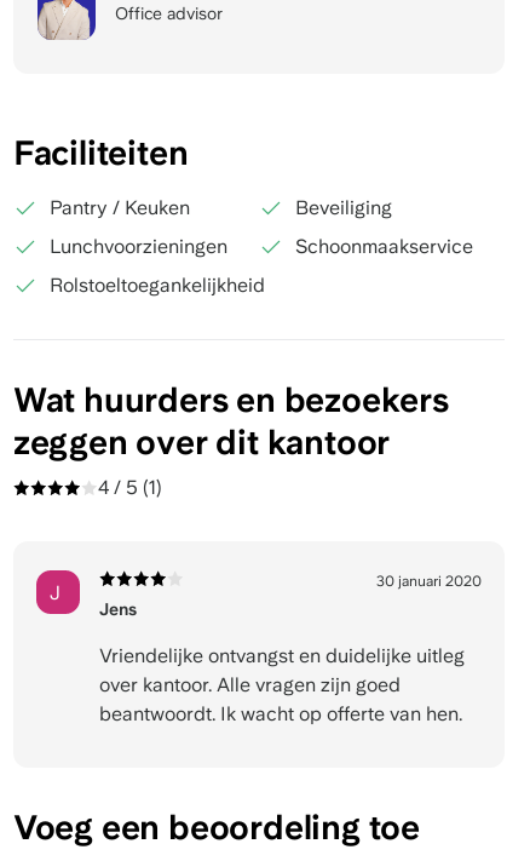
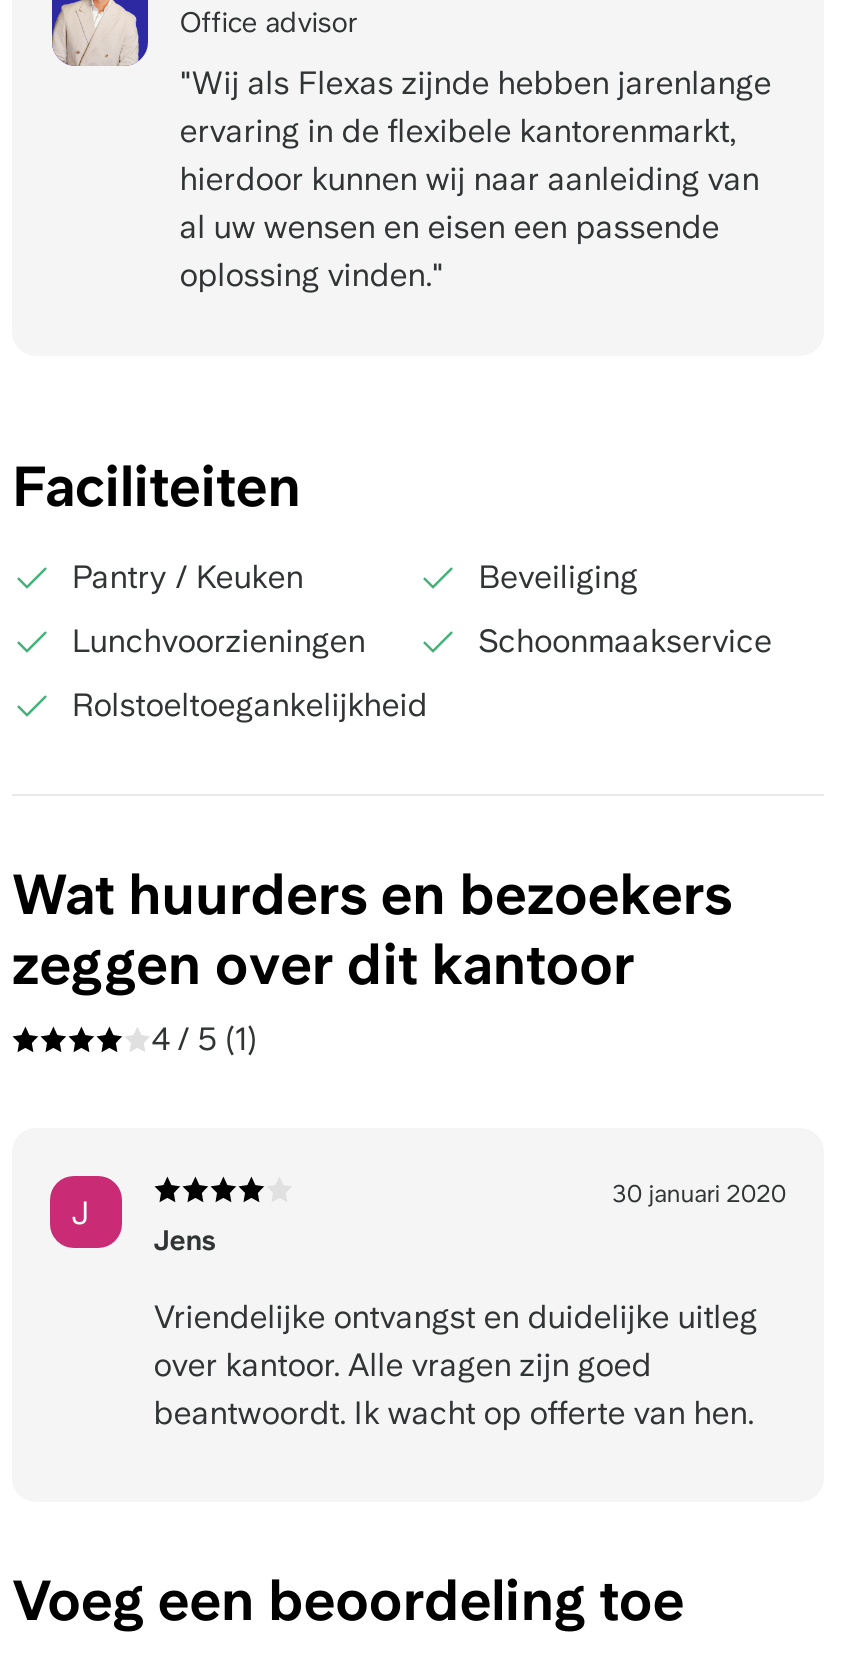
+ "Wij als Flexas zijnde hebben jarenlange
+ ervaring in de flexibele kantorenmarkt,
+ hierdoor kunnen wij naar aanleiding van
+ al uw wensen en eisen een passende
+ oplossing vinden."
